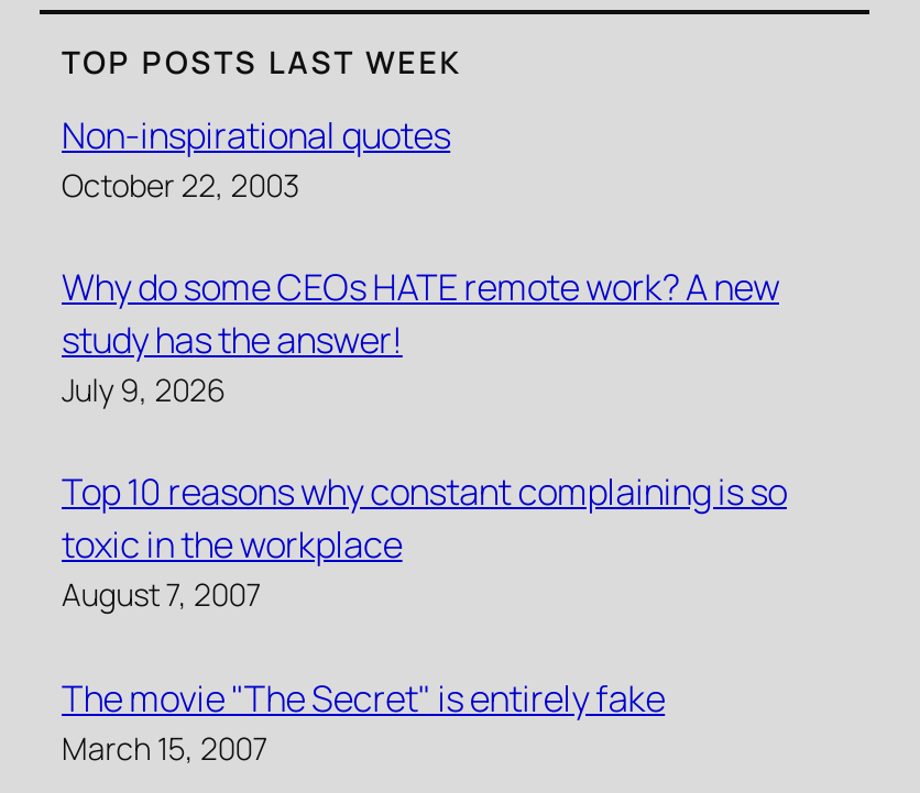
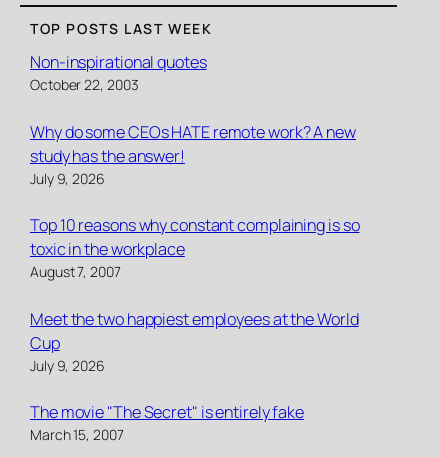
+ Meet the two happiest employees at the World
+ Cup
+ July 9, 2026
